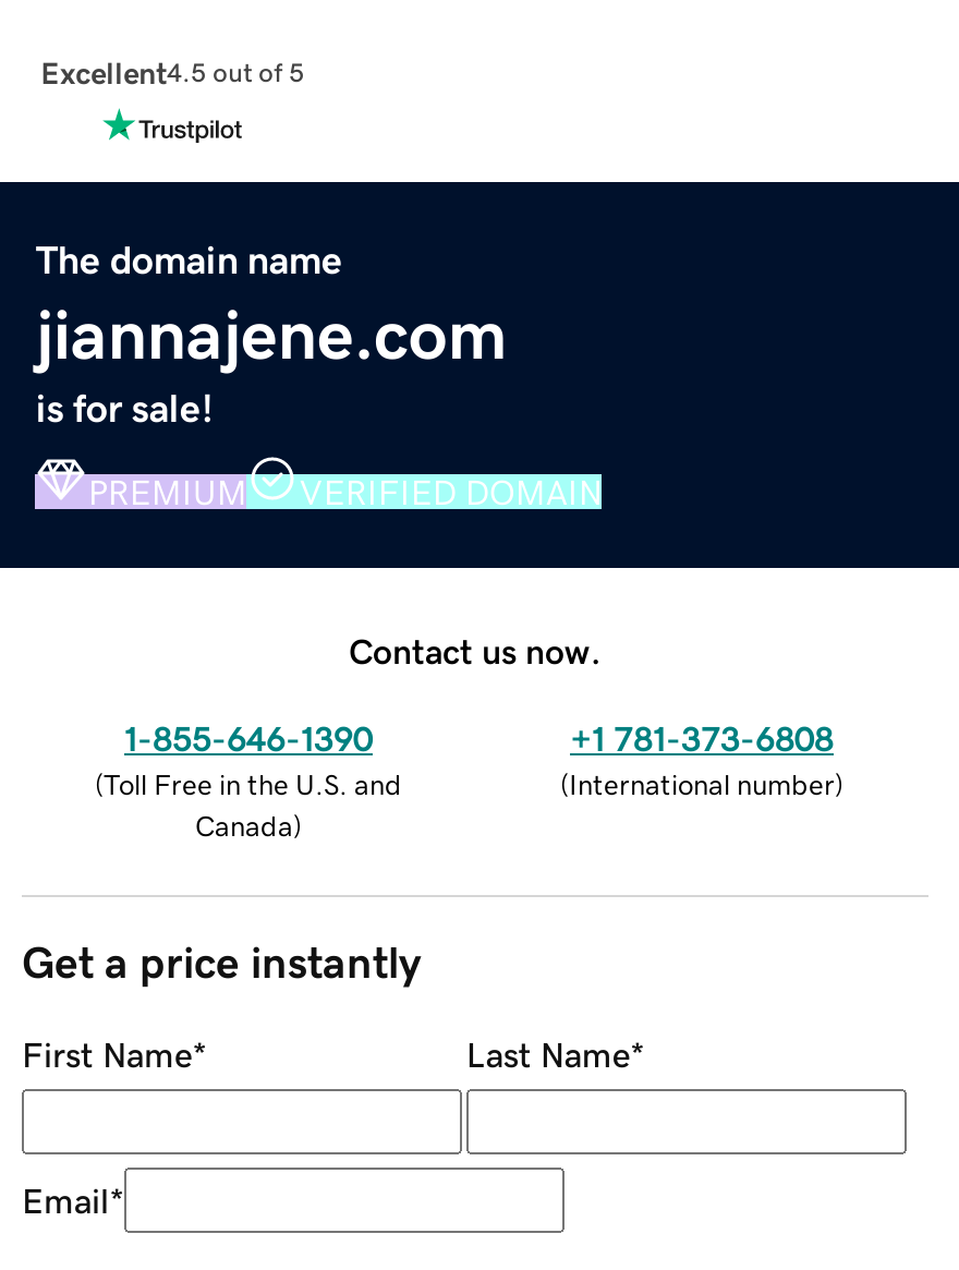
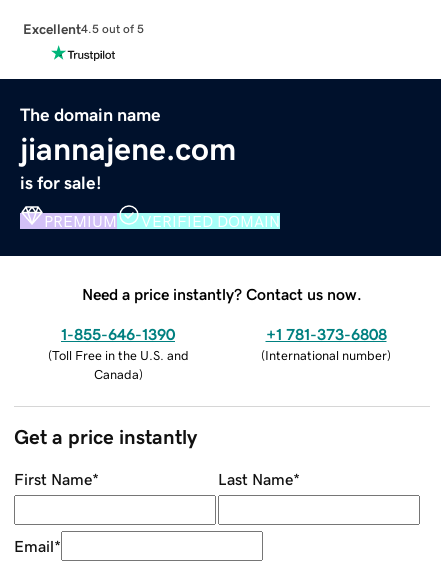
- Contact us now.
+ Need a price instantly? Contact us now.
